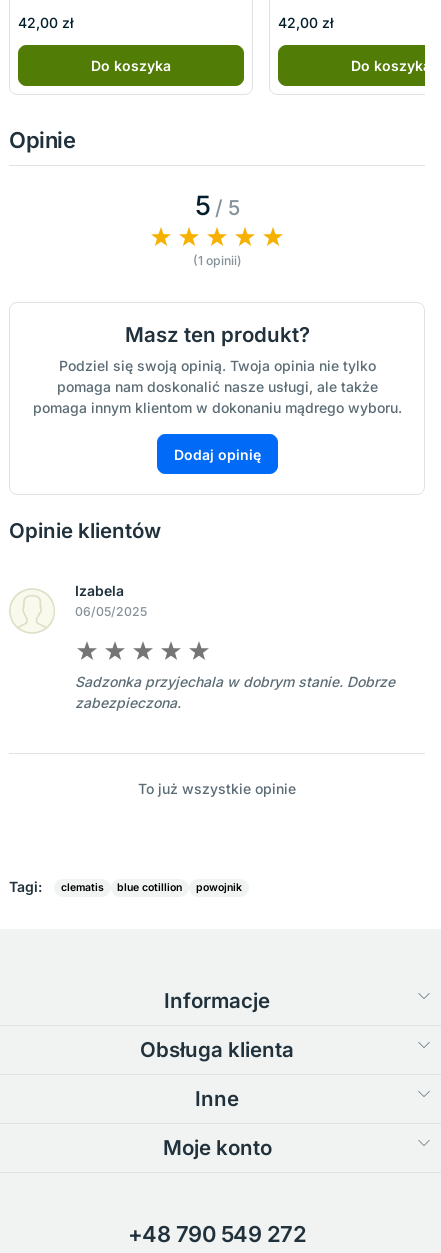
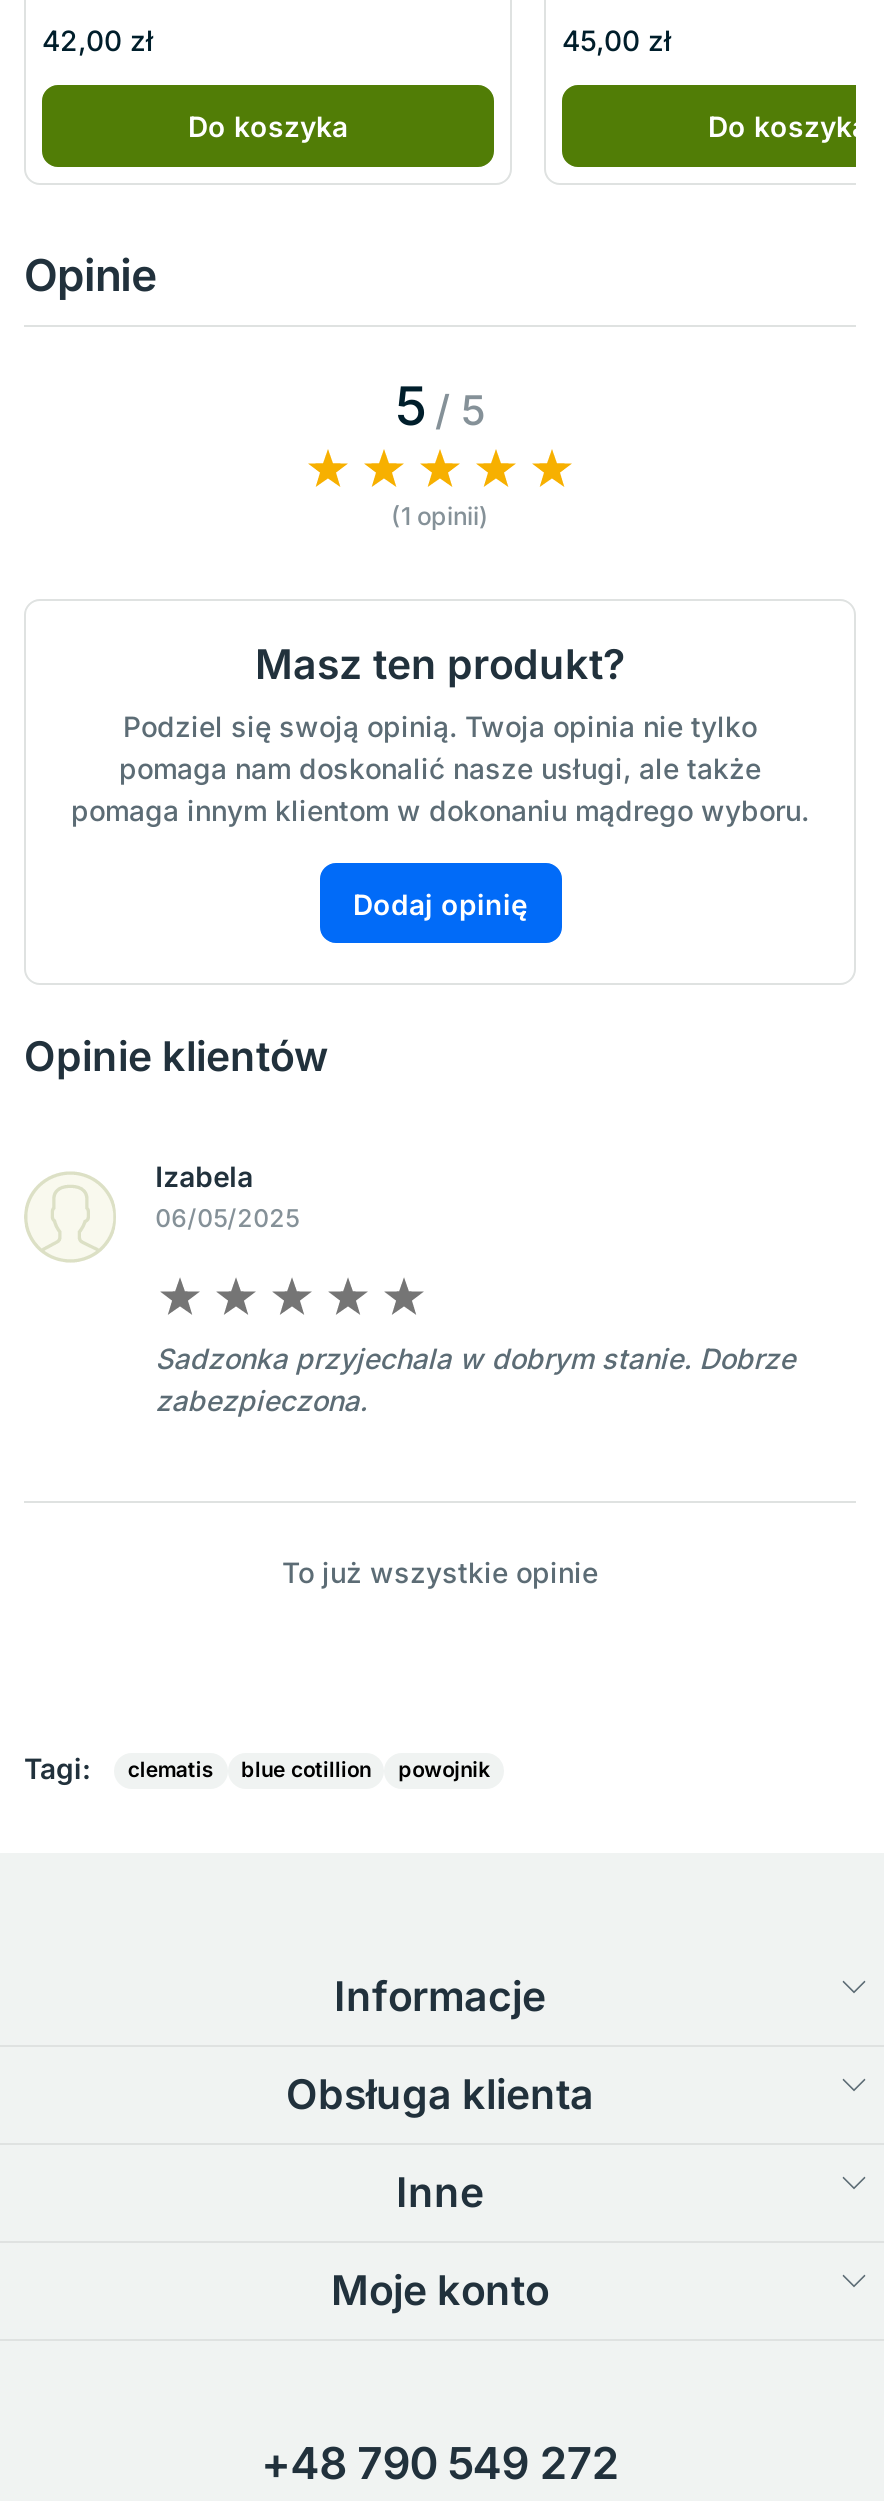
- 42,00 zł
+ 45,00 zł
